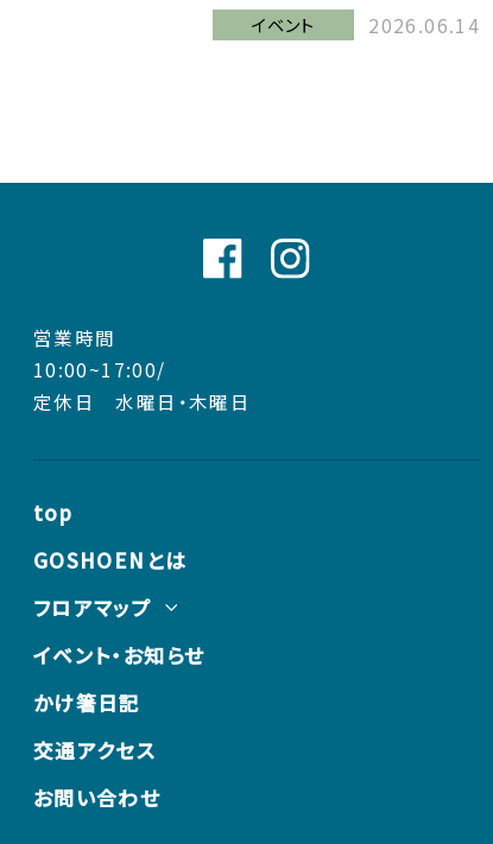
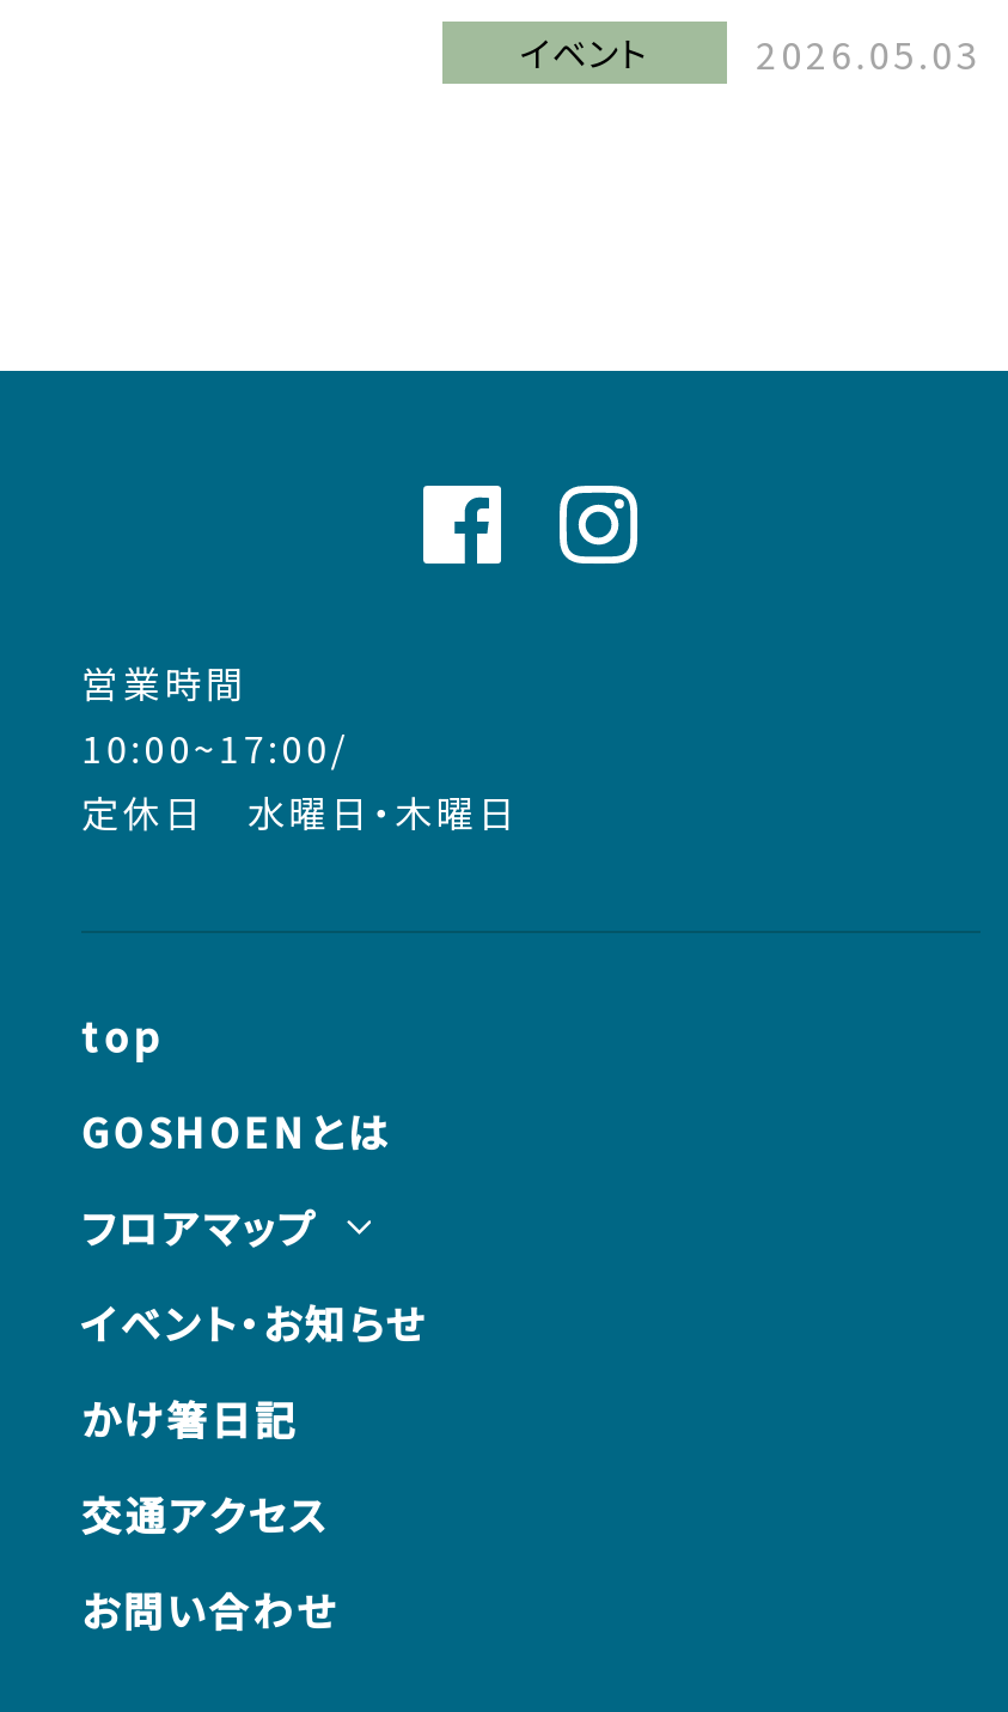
- 2026.06.14
+ 2026.05.03
